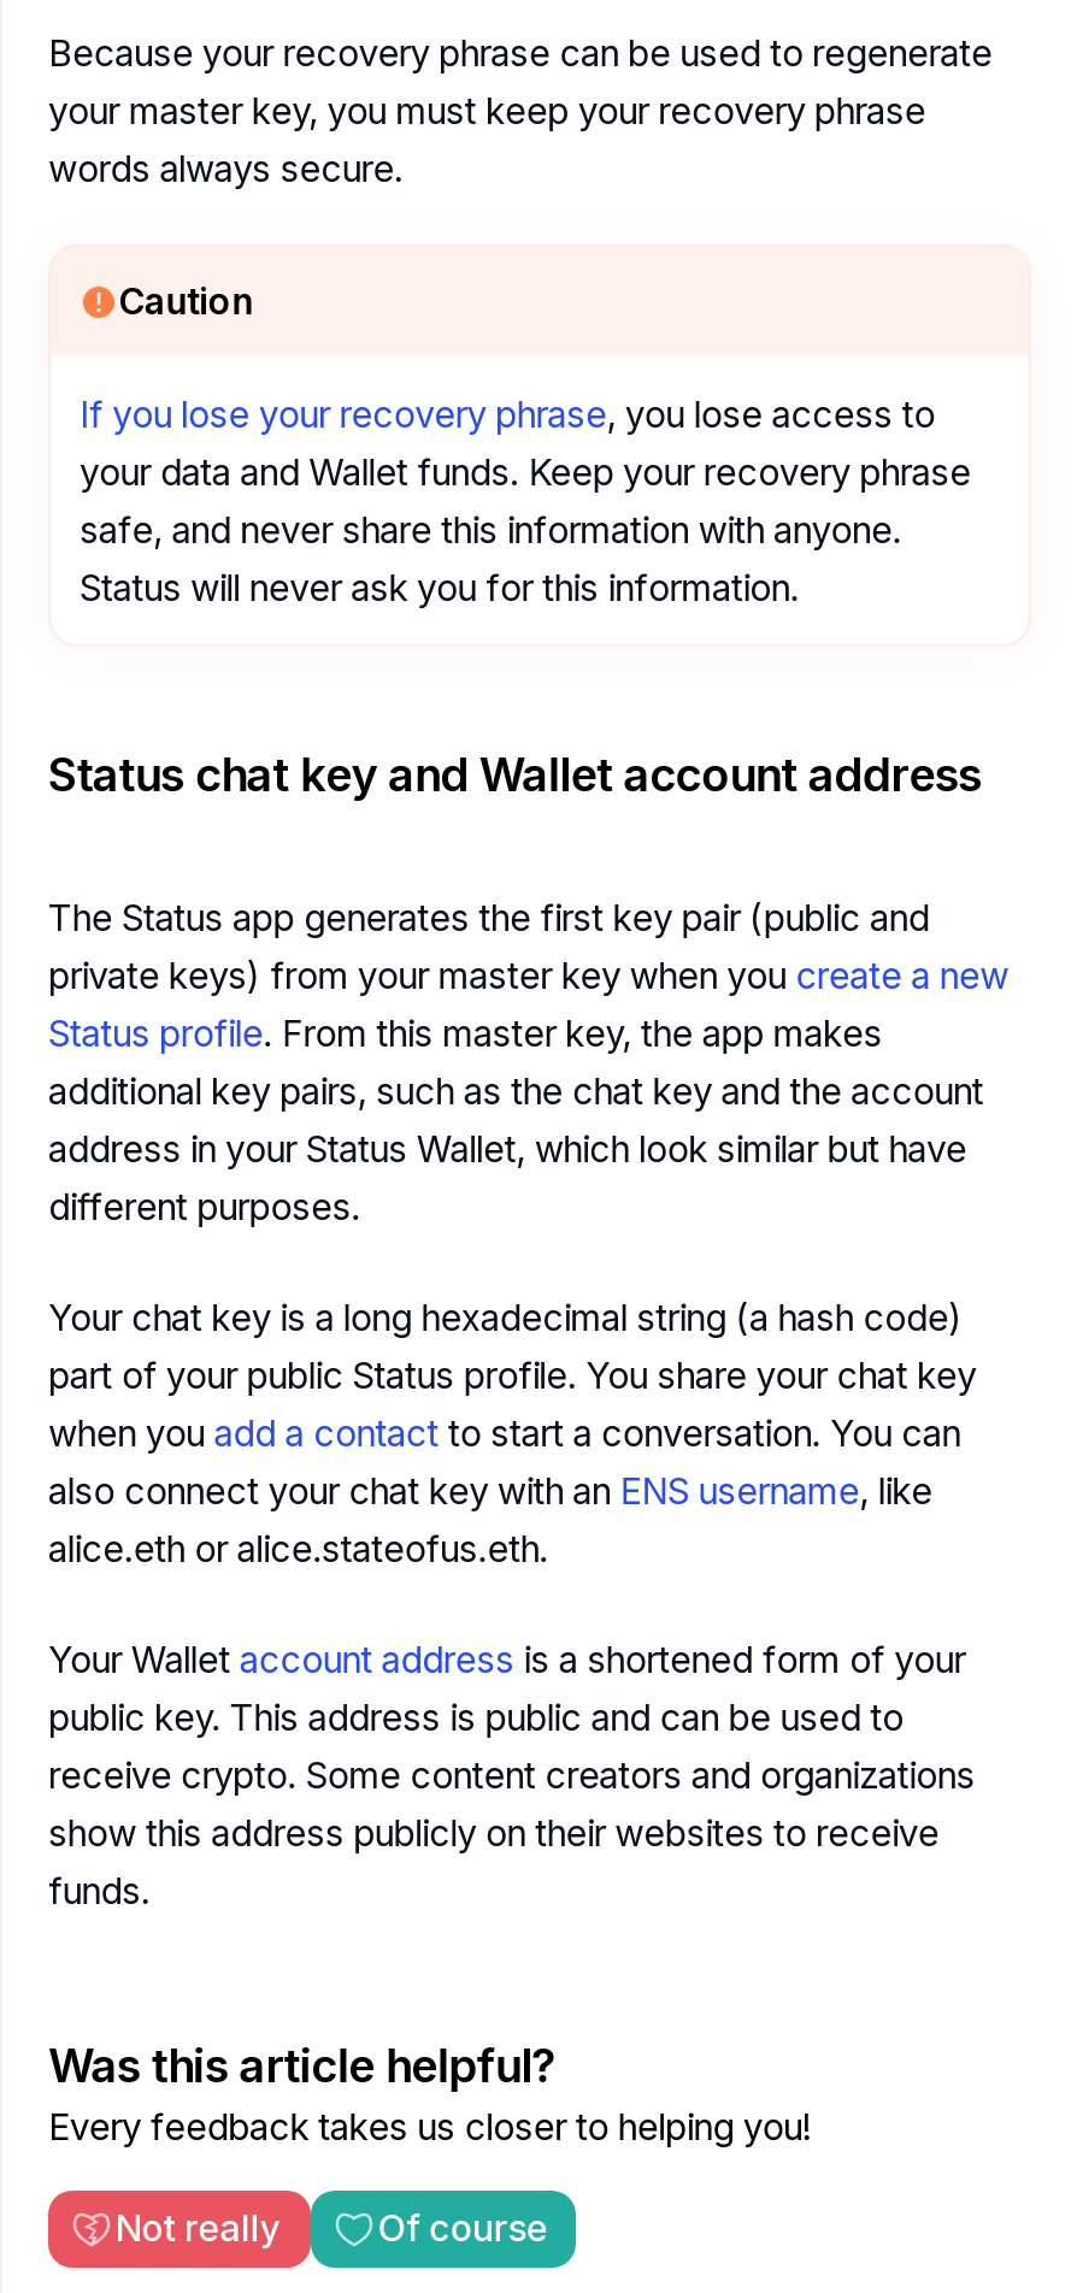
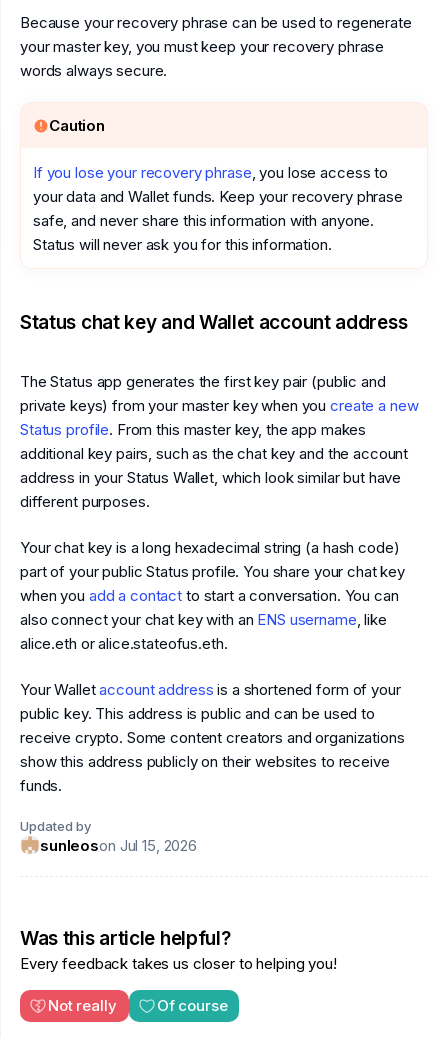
+ Updated by
+ sunleoson Jul 15, 2026
